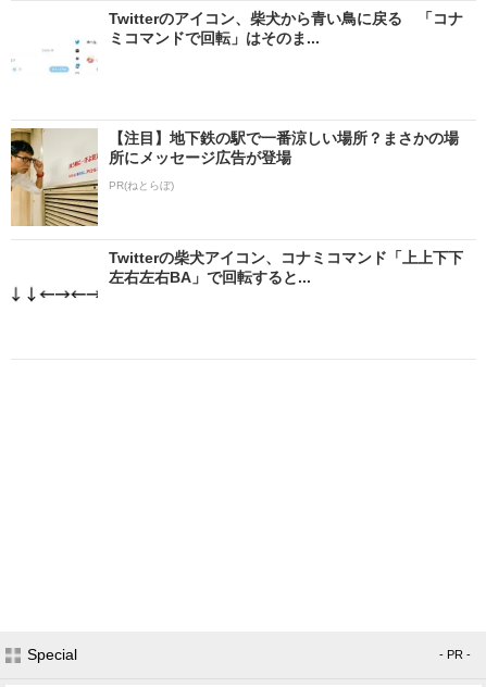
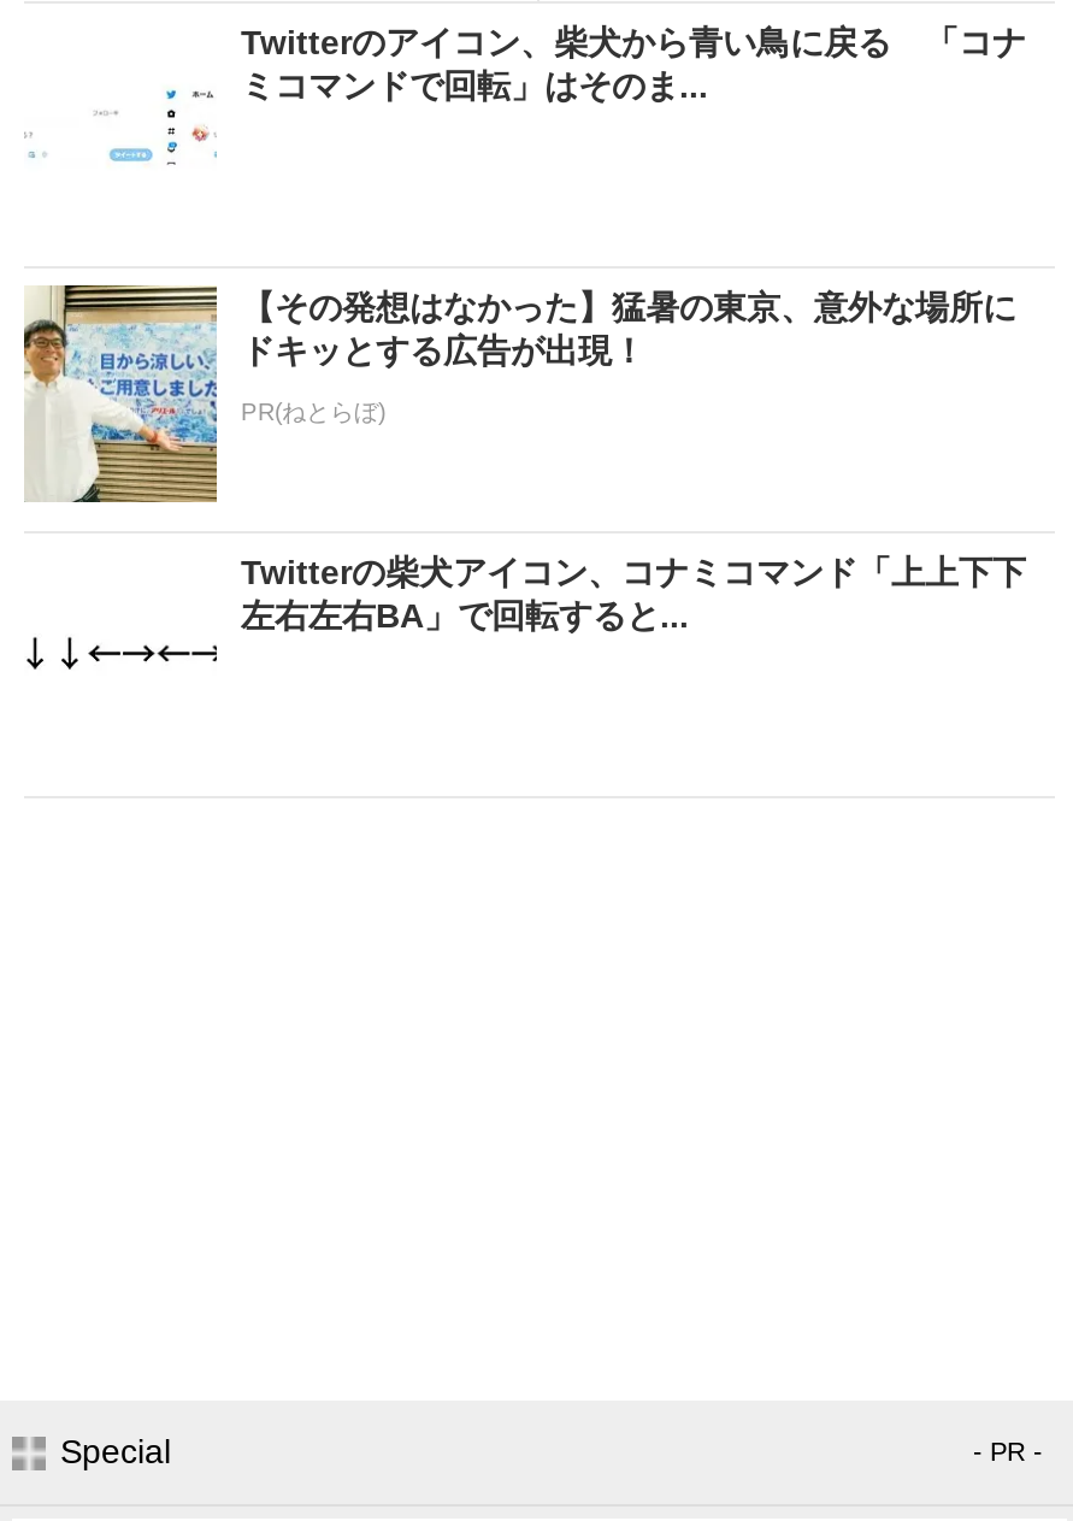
- [image]
- 【注目】地下鉄の駅で一番涼しい場所？まさかの場
- 所にメッセージ広告が登場
+ [image]
+ 【その発想はなかった】猛暑の東京、意外な場所に
+ ドキッとする広告が出現！
